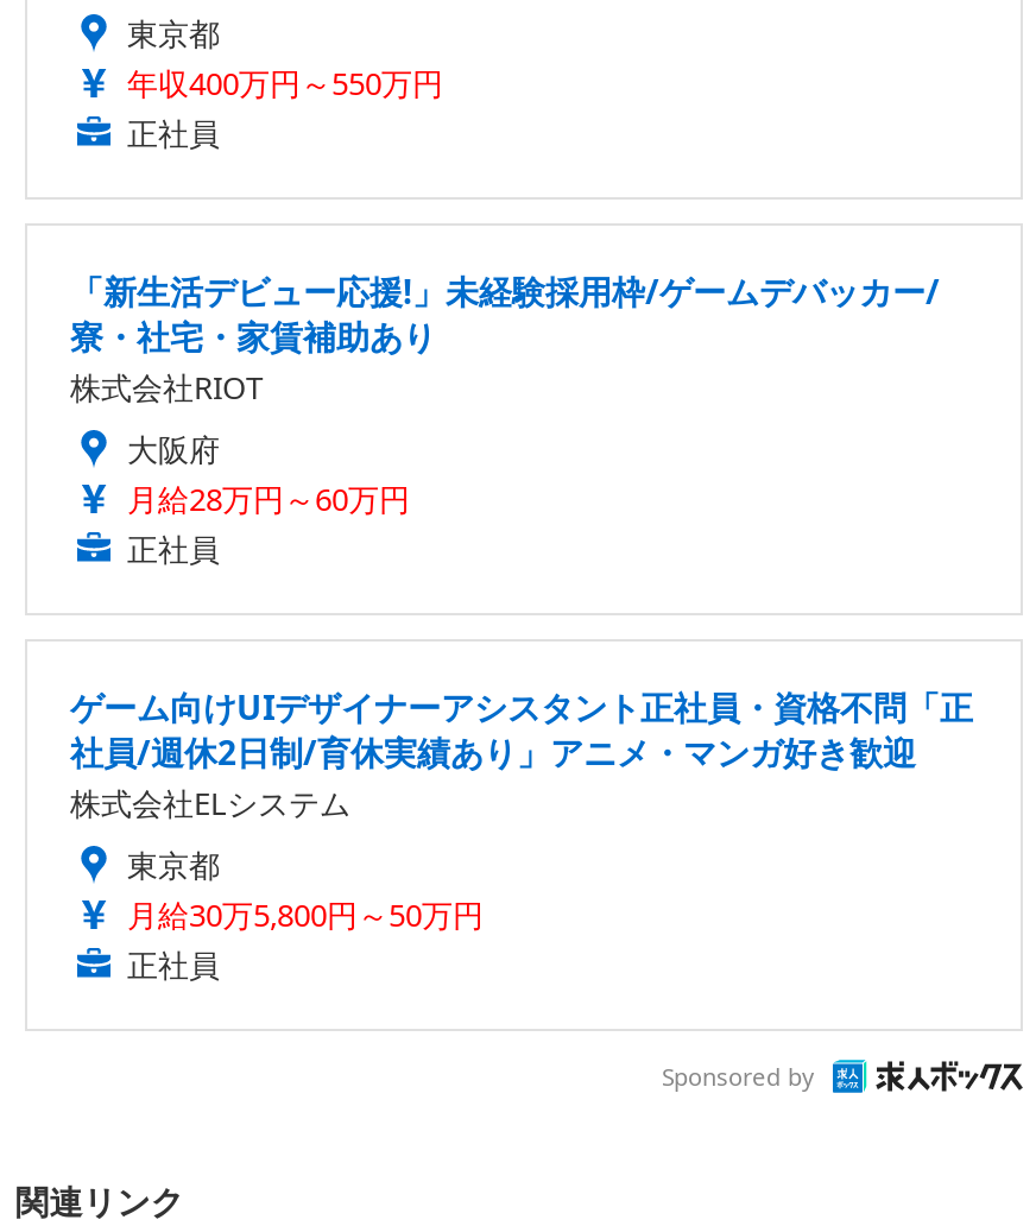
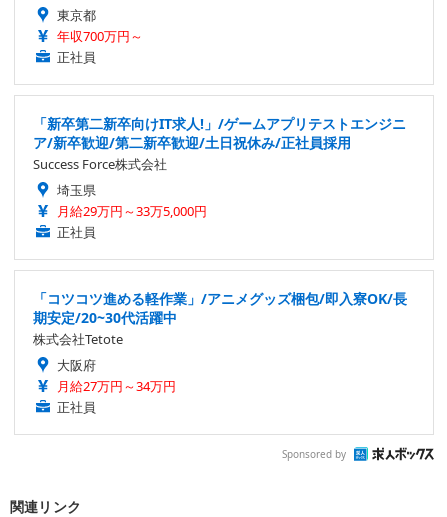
- 年収400万円～550万円
+ 年収700万円～

- 「新生活デビュー応援!」未経験採用枠/ゲームデバッカー/
- 寮・社宅・家賃補助あり
- 株式会社RIOT
- 大阪府
- 月給28万円～60万円
+ 「新卒第二新卒向けIT求人!」/ゲームアプリテストエンジニ
+ ア/新卒歓迎/第二新卒歓迎/土日祝休み/正社員採用
+ Success Force株式会社
+ 埼玉県
+ 月給29万円～33万5,000円

- ゲーム向けUIデザイナーアシスタント正社員・資格不問「正
- 社員/週休2日制/育休実績あり」アニメ・マンガ好き歓迎
- 株式会社ELシステム
- 東京都
- 月給30万5,800円～50万円
+ 「コツコツ進める軽作業」/アニメグッズ梱包/即入寮OK/長
+ 期安定/20~30代活躍中
+ 株式会社Tetote
+ 大阪府
+ 月給27万円～34万円
